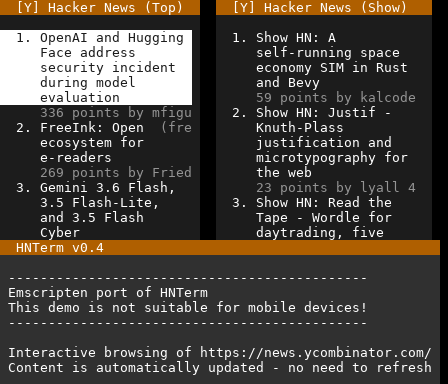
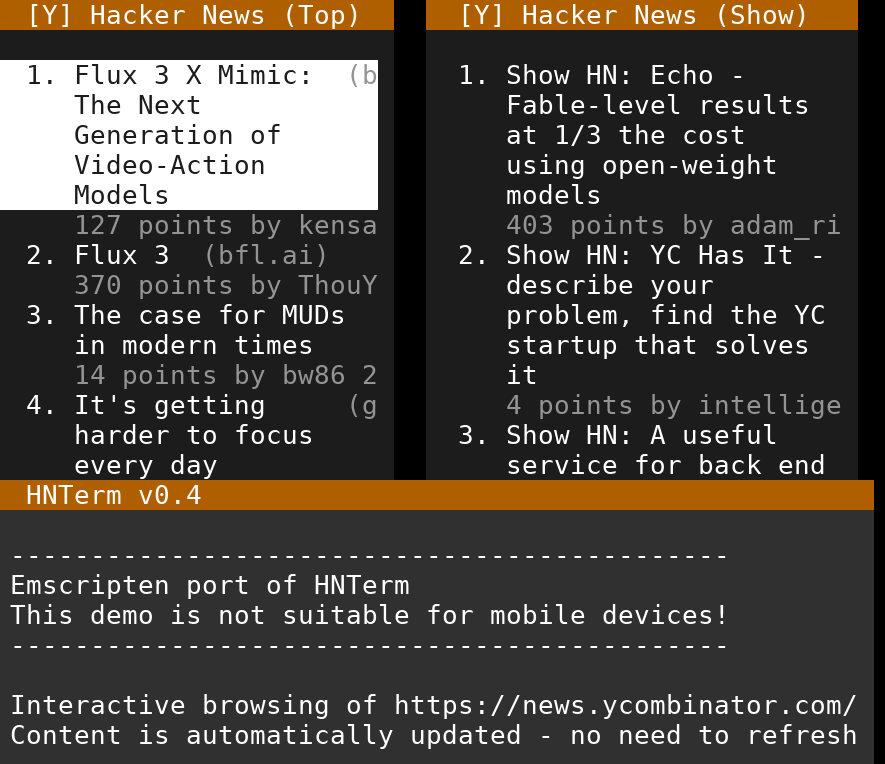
- 1. OpenAI and Hugging
- 1. Show HN: A
- Face address
- self-running space
- security incident
- economy SIM in Rust
- during model
- and Bevy
- evaluation
- 59 points by kalcode
- 336 points by mfigu
- 2. Show HN: Justif -
- 2. FreeInk: Open (fre
- Knuth-Plass
- ecosystem for
- justification and
- e-readers
- microtypography for
- 269 points by Fried
- the web
- 3. Gemini 3.6 Flash,
- 23 points by lyall 4
- 3.5 Flash-Lite,
- 3. Show HN: Read the
- and 3.5 Flash
- Tape - Wordle for
- Cyber
- daytrading, five
+ 1. Flux 3 X Mimic:(b
+ 1. Show HN: Echo -
+ The Next
+ Fable-level results
+ Generation of
+ at 1/3 the cost
+ Video-Action
+ using open-weight
+ Models
+ models
+ 127 points by kensa
+ 403 points by adam_ri
+ 2. Flux 3 (bfl.ai)
+ 2. Show HN: YC Has It -
+ 370 points by ThouY
+ describe your
+ 3. The case for MUDs
+ problem, find the YC
+ in modern times
+ startup that solves
+ 14 points by bw86 2
+ it
+ 4. It's getting (g
+ 4 points by intellige
+ harder to focus
+ 3. Show HN: A useful
+ every day
+ service for back end
